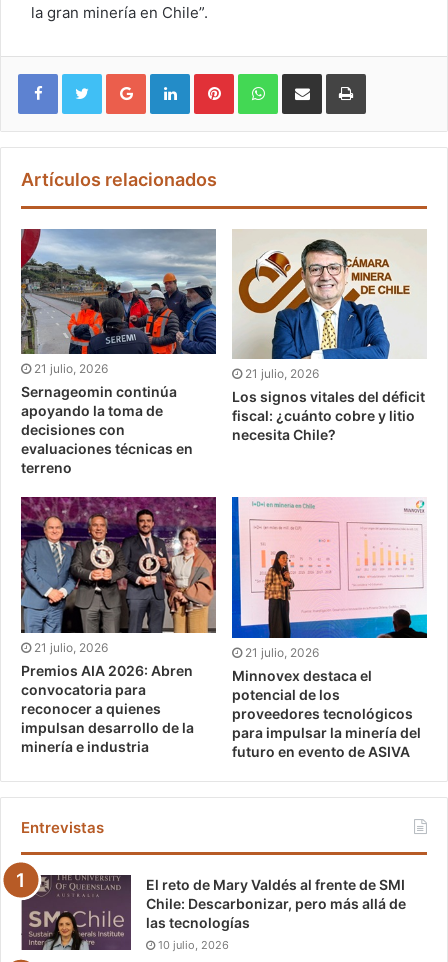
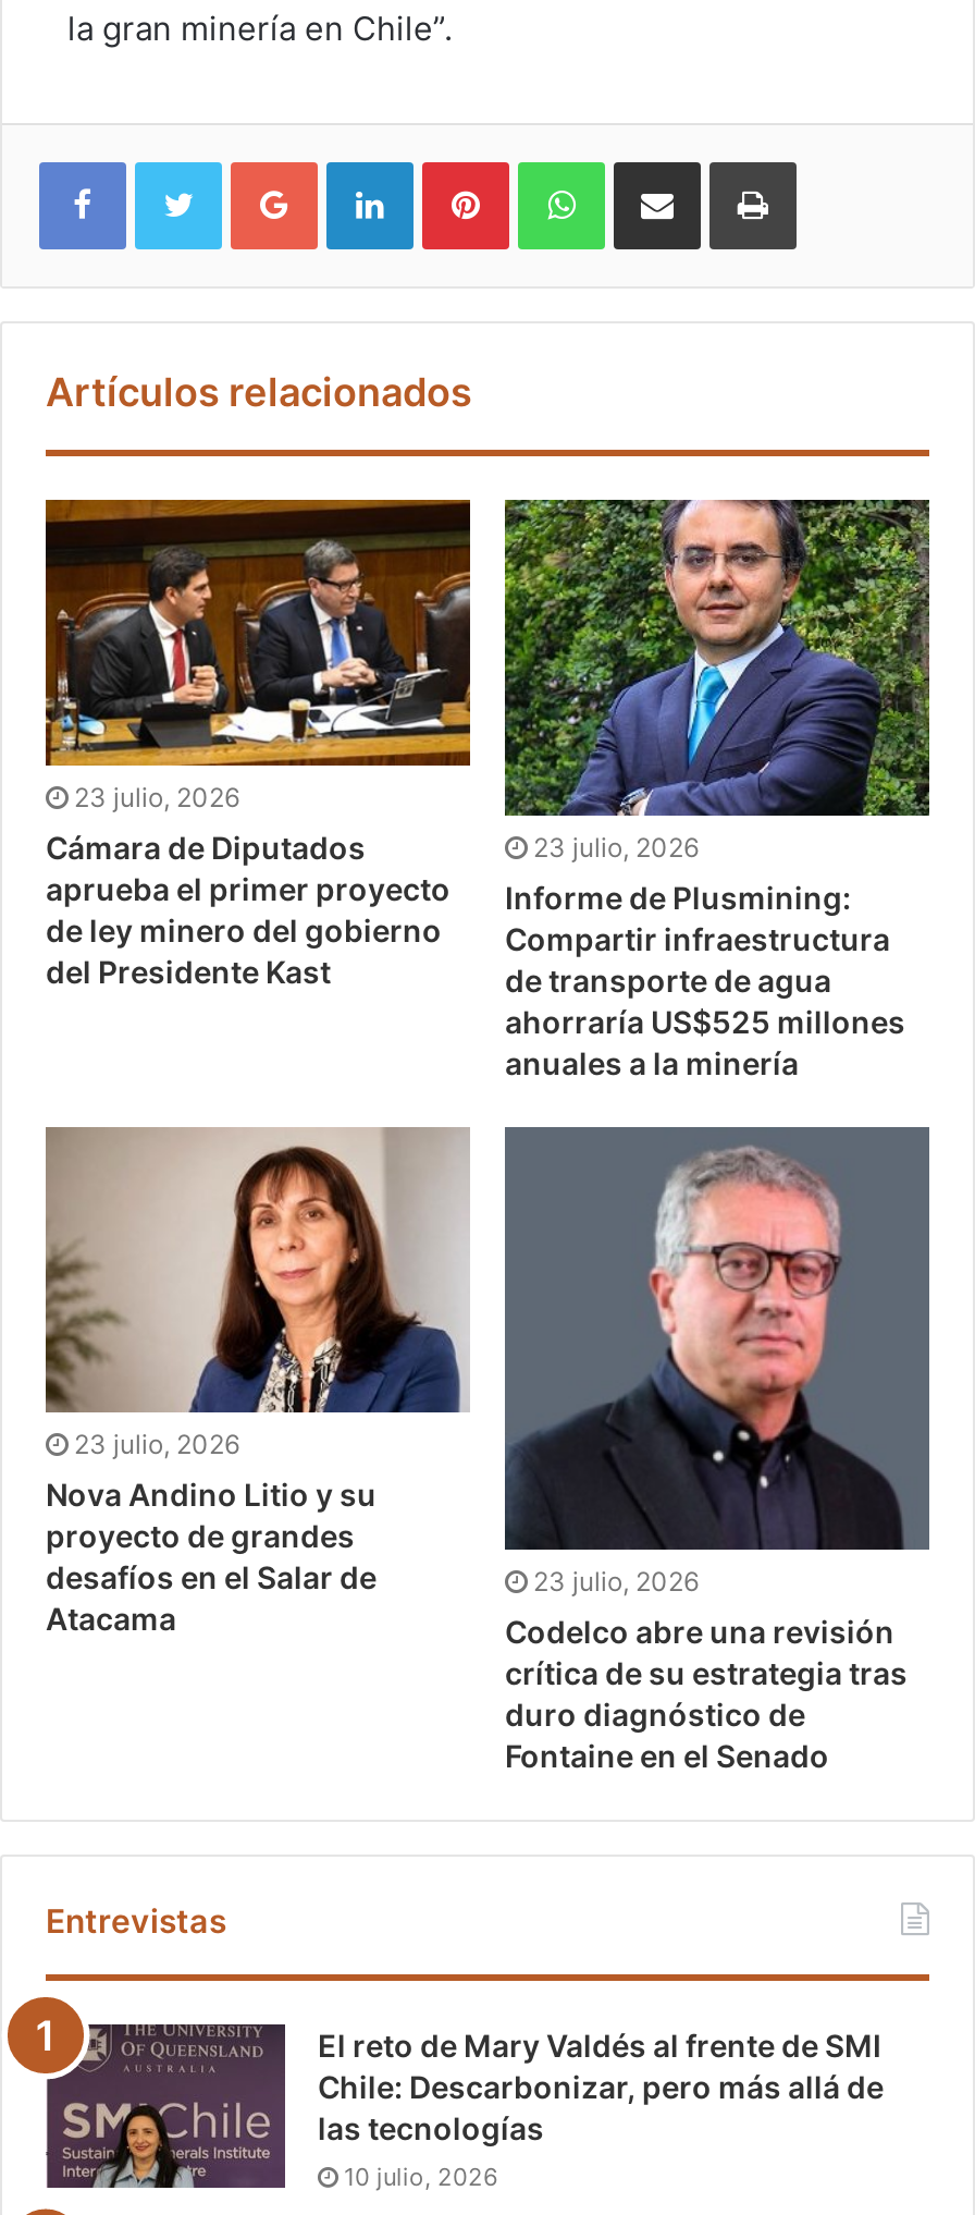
- [image]
- 21 julio, 2026
- Sernageomin continúa
- apoyando la toma de
- decisiones con
- evaluaciones técnicas en
- terreno
+ [image]
+ 23 julio, 2026
+ Cámara de Diputados
+ aprueba el primer proyecto
+ de ley minero del gobierno
+ del Presidente Kast

- [image]
- 21 julio, 2026
- Los signos vitales del déficit
- fiscal: ¿cuánto cobre y litio
- necesita Chile?
+ [image]
+ 23 julio, 2026
+ Informe de Plusmining:
+ Compartir infraestructura
+ de transporte de agua
+ ahorraría US$525 millones
+ anuales a la minería

- [image]
- 21 julio, 2026
- Premios AIA 2026: Abren
- convocatoria para
- reconocer a quienes
- impulsan desarrollo de la
- minería e industria
+ [image]
+ 23 julio, 2026
+ Nova Andino Litio y su
+ proyecto de grandes
+ desafíos en el Salar de
+ Atacama

- [image]
- 21 julio, 2026
- Minnovex destaca el
- potencial de los
- proveedores tecnológicos
- para impulsar la minería del
- futuro en evento de ASIVA
+ [image]
+ 23 julio, 2026
+ Codelco abre una revisión
+ crítica de su estrategia tras
+ duro diagnóstico de
+ Fontaine en el Senado
